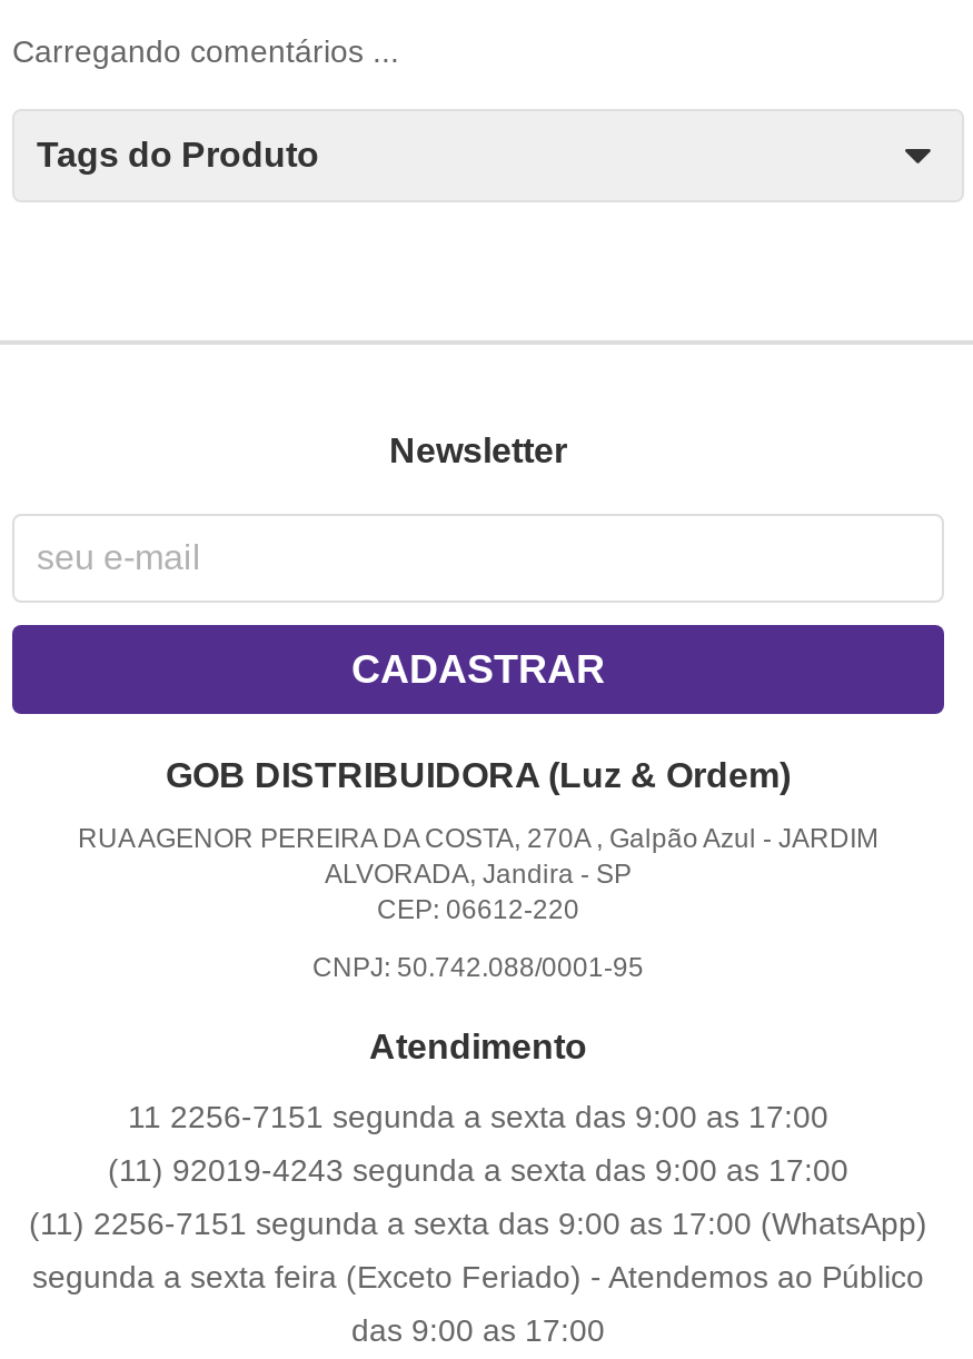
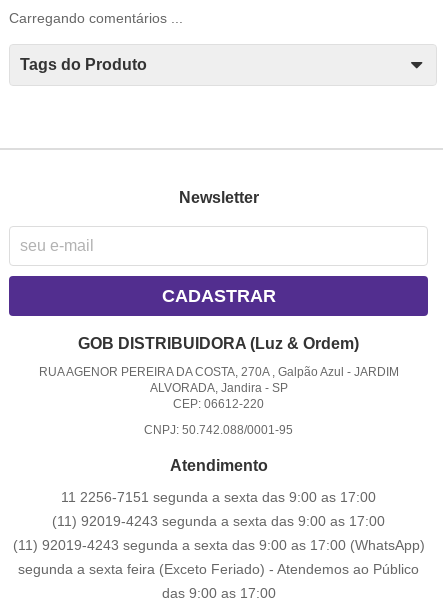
- (11) 2256-7151 segunda a sexta das 9:00 as 17:00 (WhatsApp)
+ (11) 92019-4243 segunda a sexta das 9:00 as 17:00 (WhatsApp)
